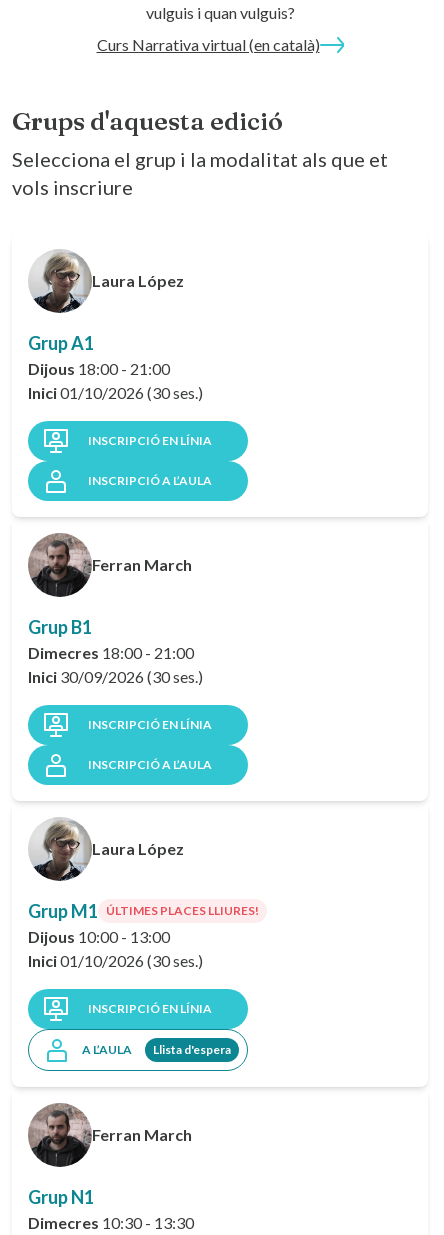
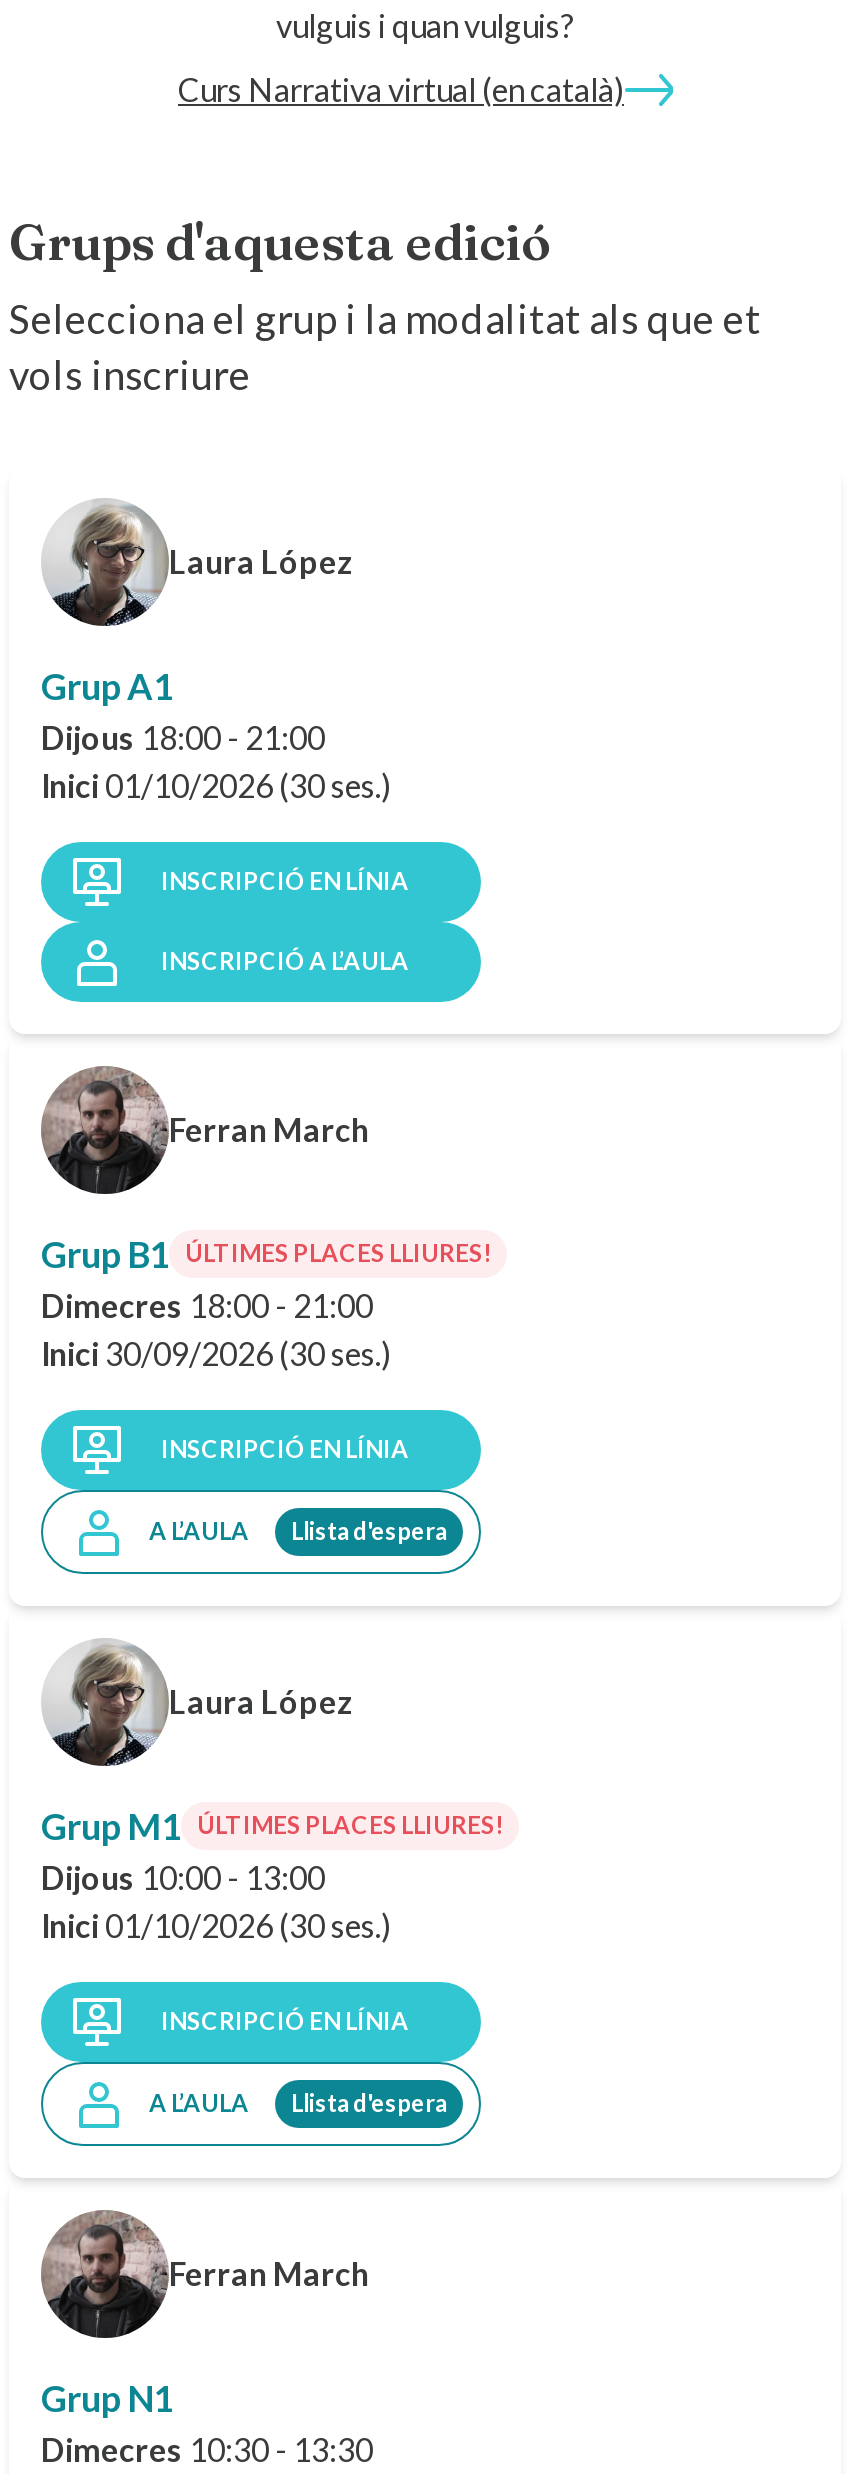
- Grup B1
+ Grup B1 ÚLTIMES PLACES LLIURES!

- INSCRIPCIÓ A L’AULA
+ A L’AULA
+ Llista d'espera
